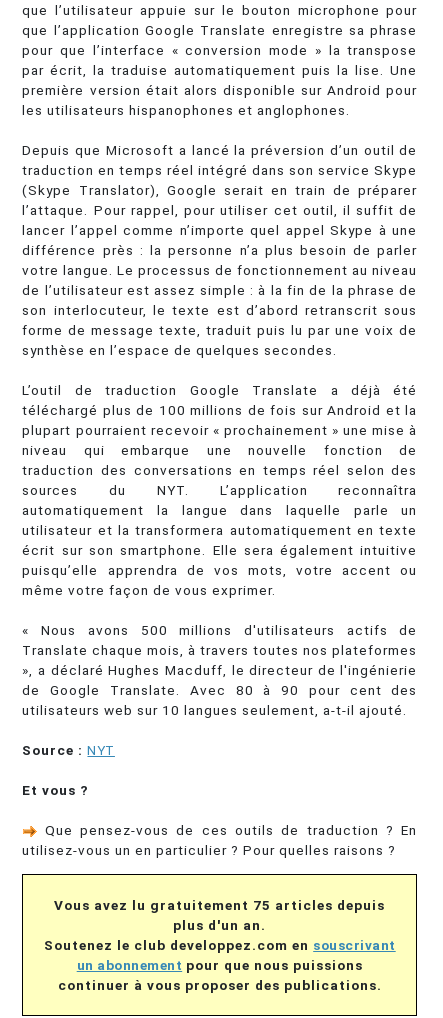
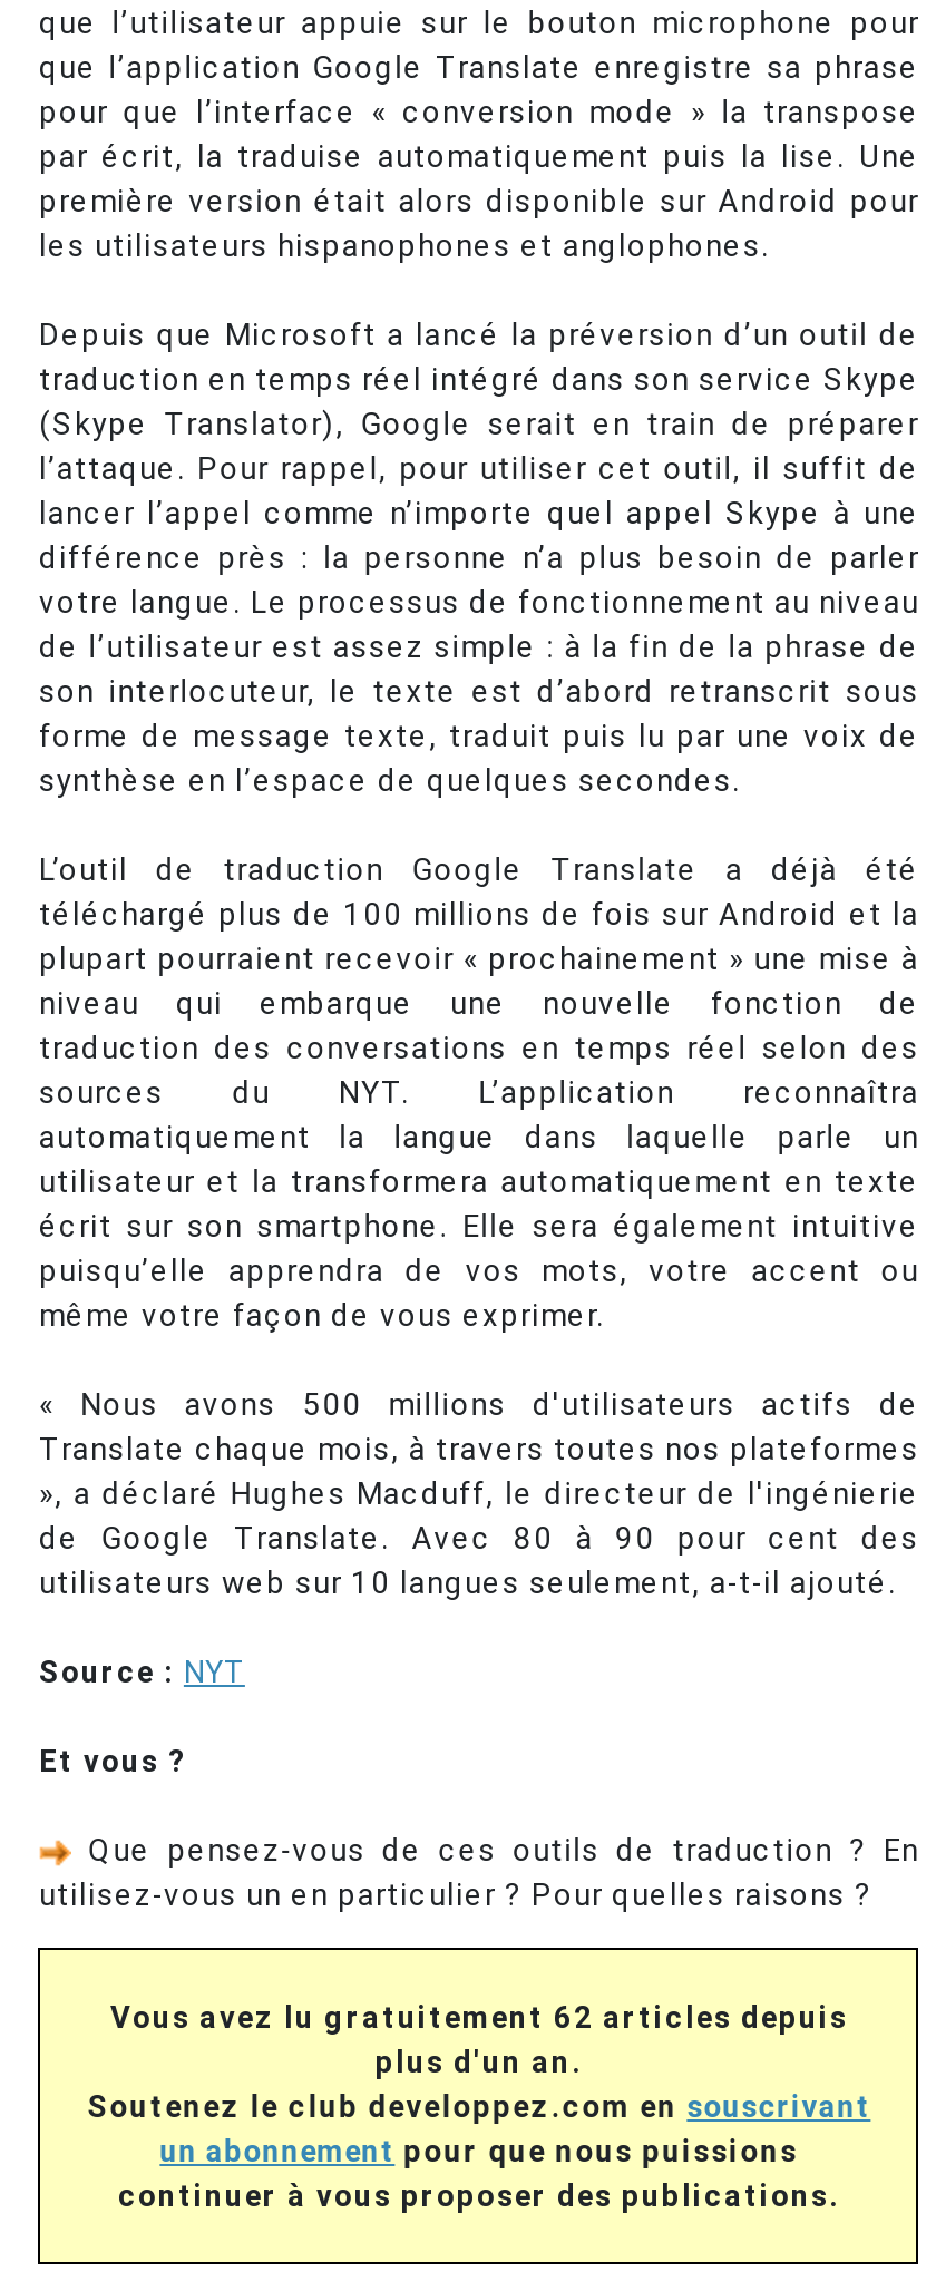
- Vous avez lu gratuitement 75 articles depuis
+ Vous avez lu gratuitement 62 articles depuis
